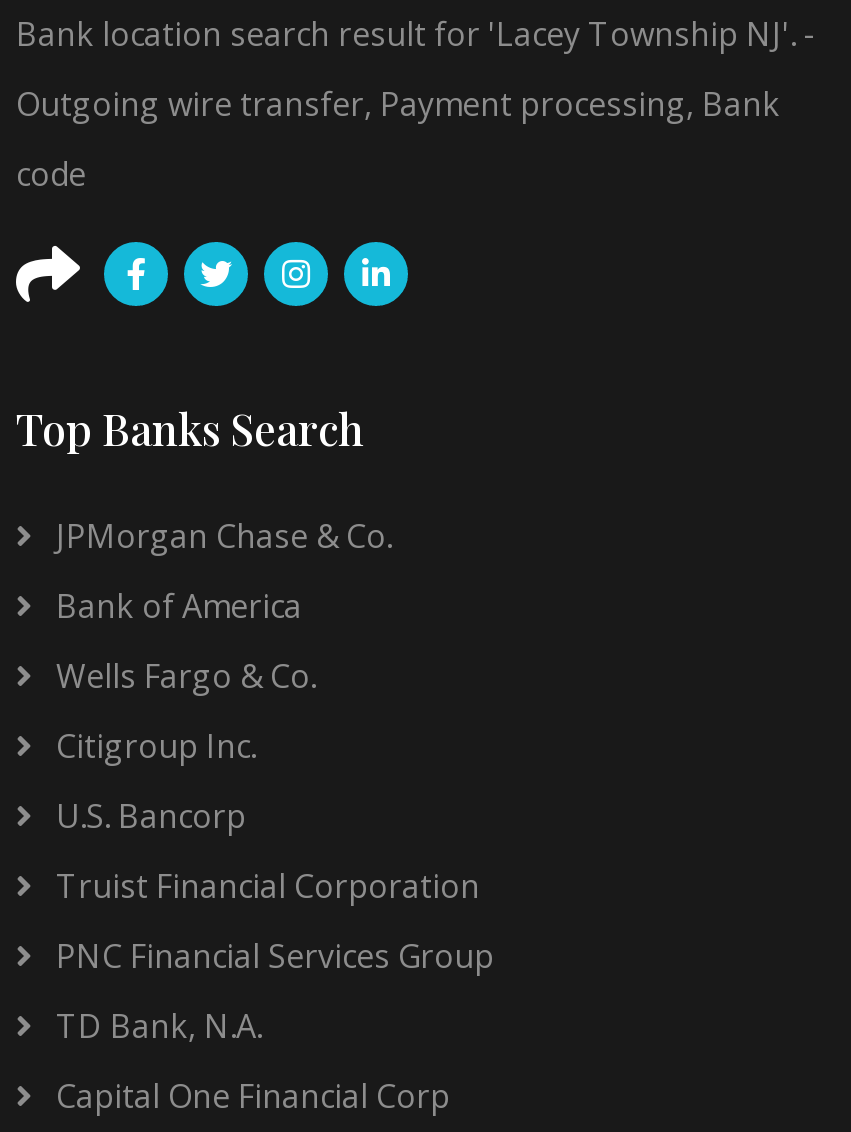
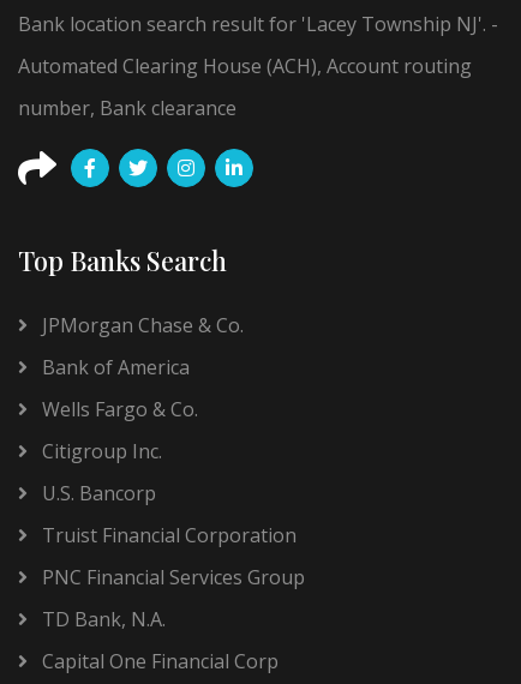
- Outgoing wire transfer, Payment processing, Bank
+ Automated Clearing House (ACH), Account routing

- code
+ number, Bank clearance
